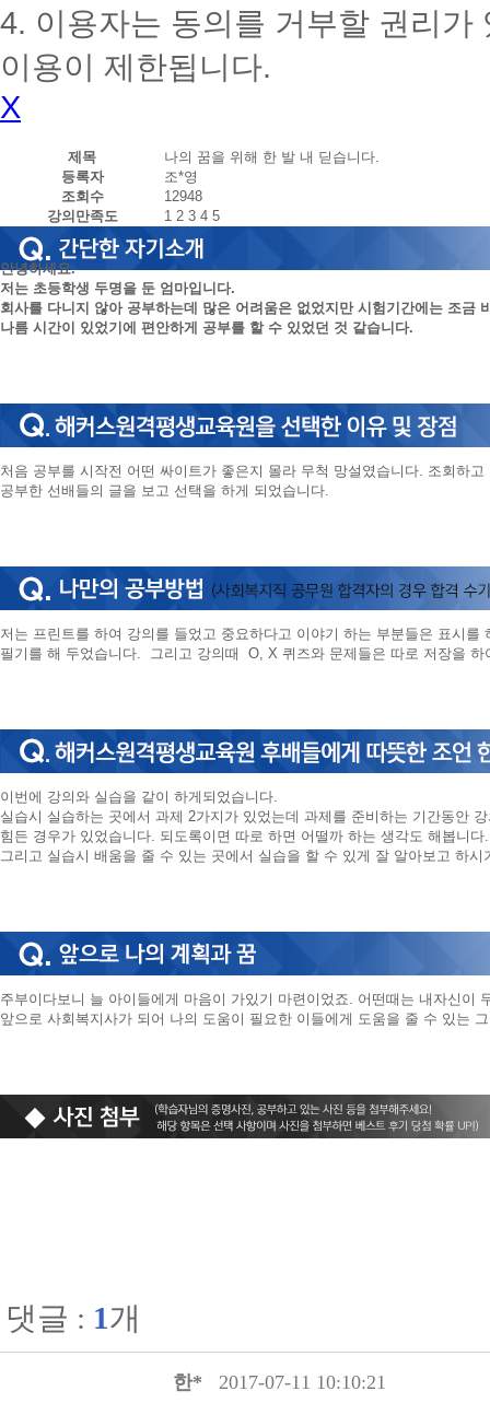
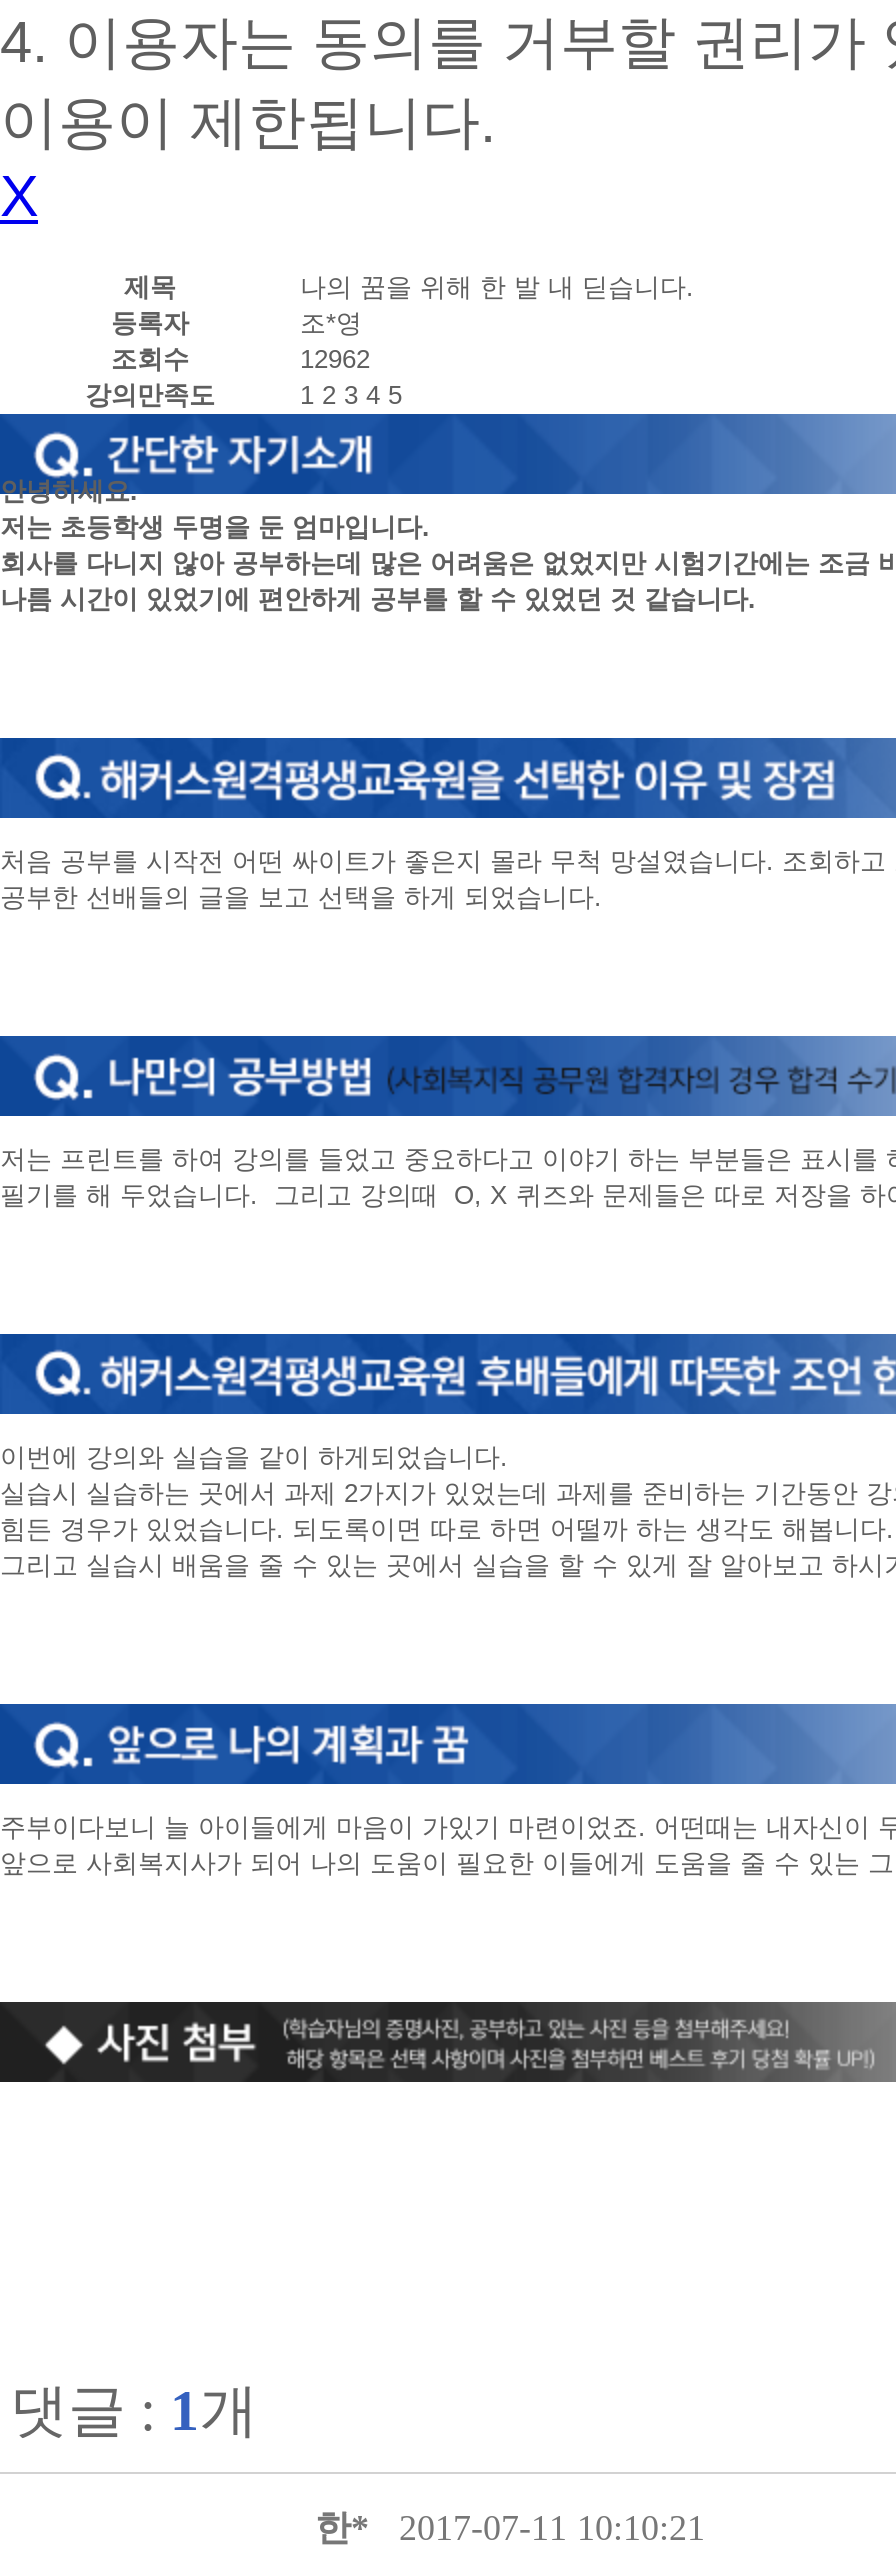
- 12948
+ 12962
